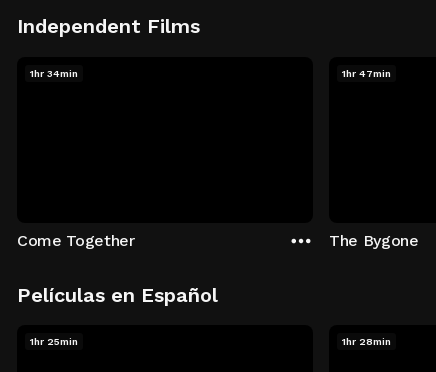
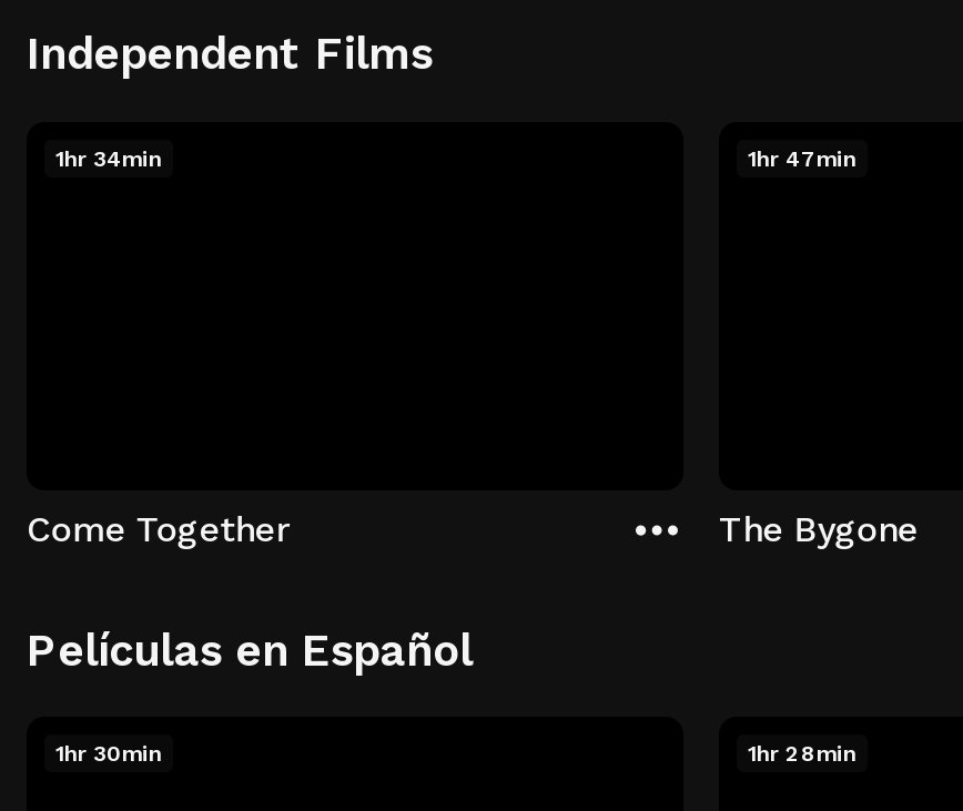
- 1hr 25min
+ 1hr 30min
